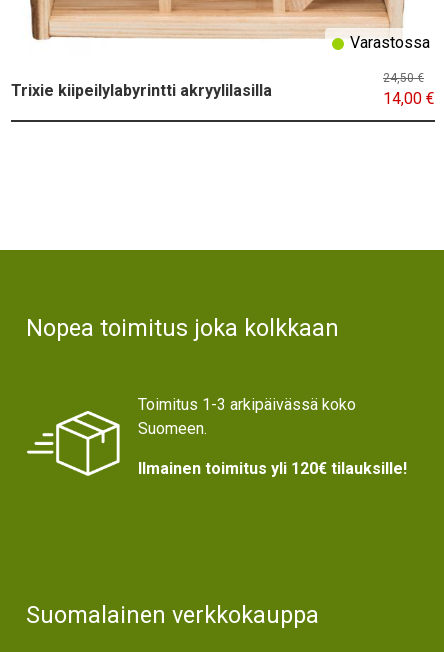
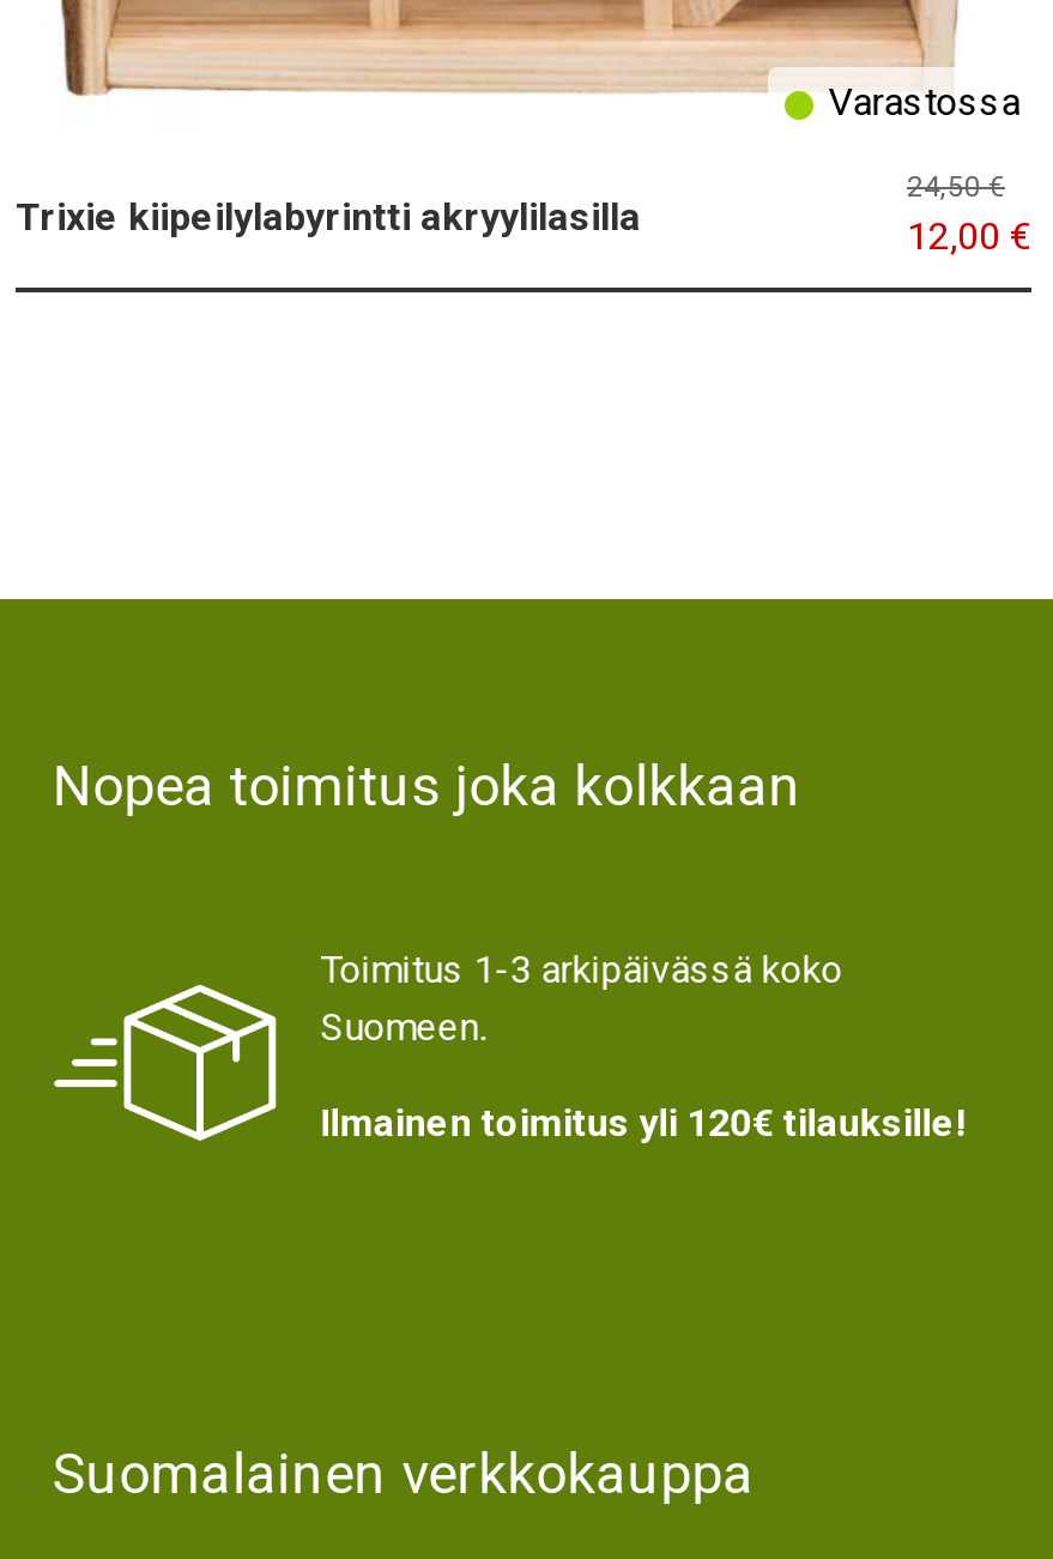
- 14,00 €
+ 12,00 €
